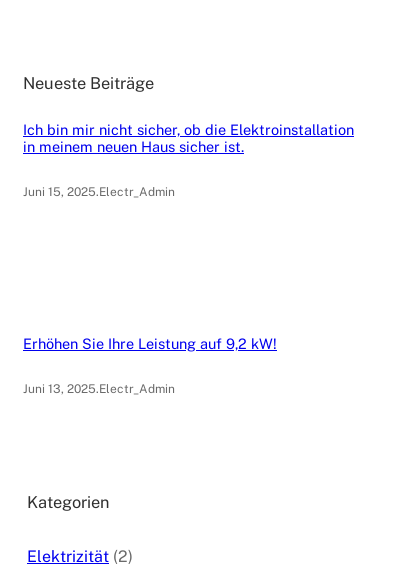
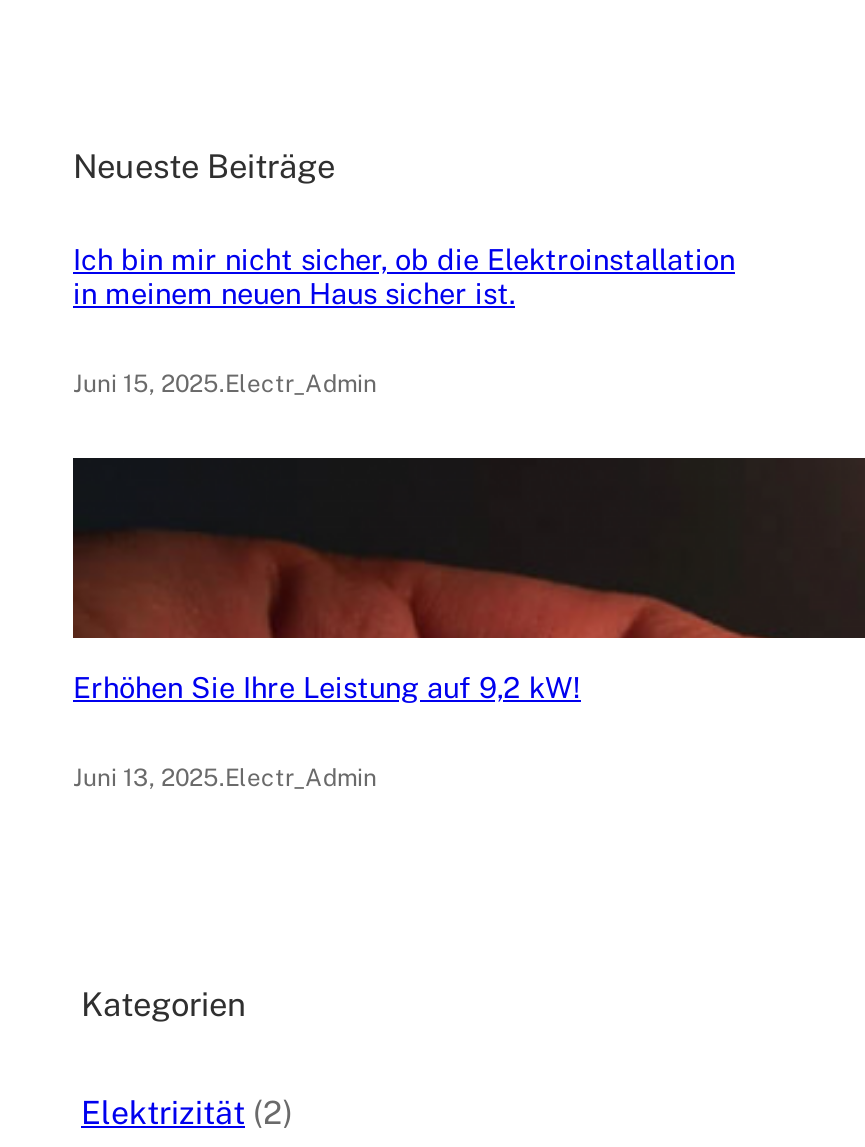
+ [image]
